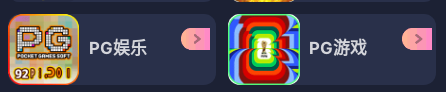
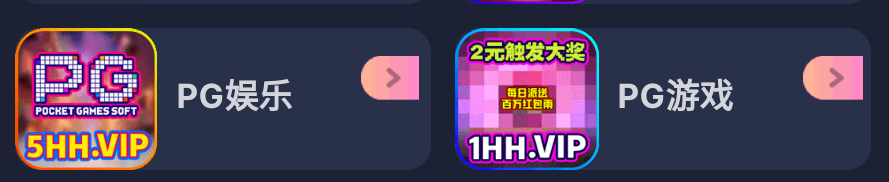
- [image]
+ [image]

- [image]
+ [image]
